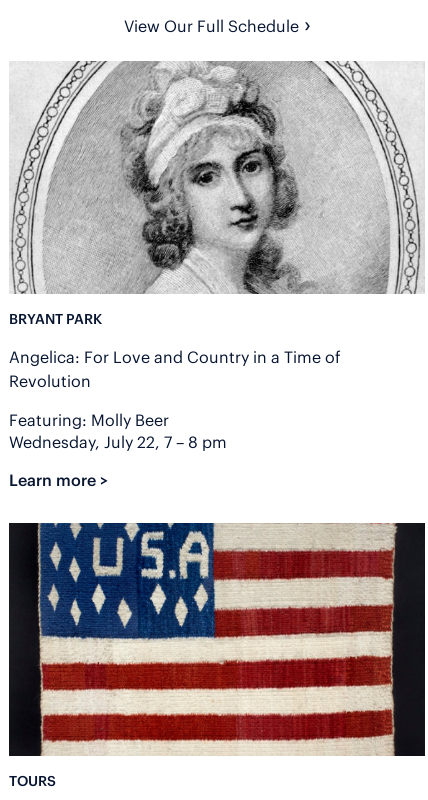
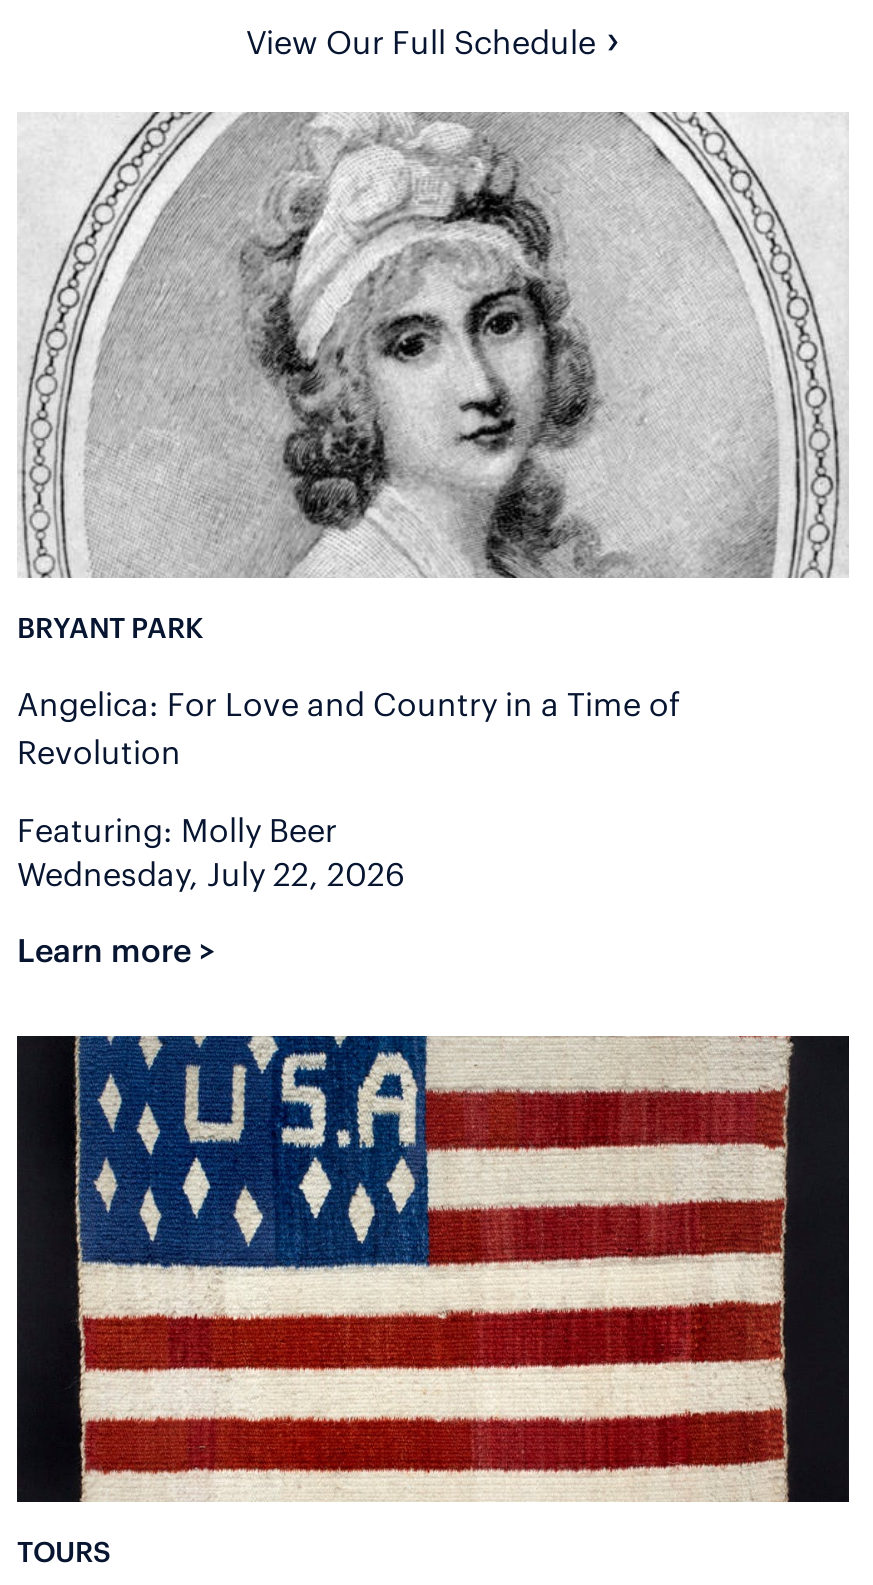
- Wednesday, July 22, 7 – 8 pm
+ Wednesday, July 22, 2026
